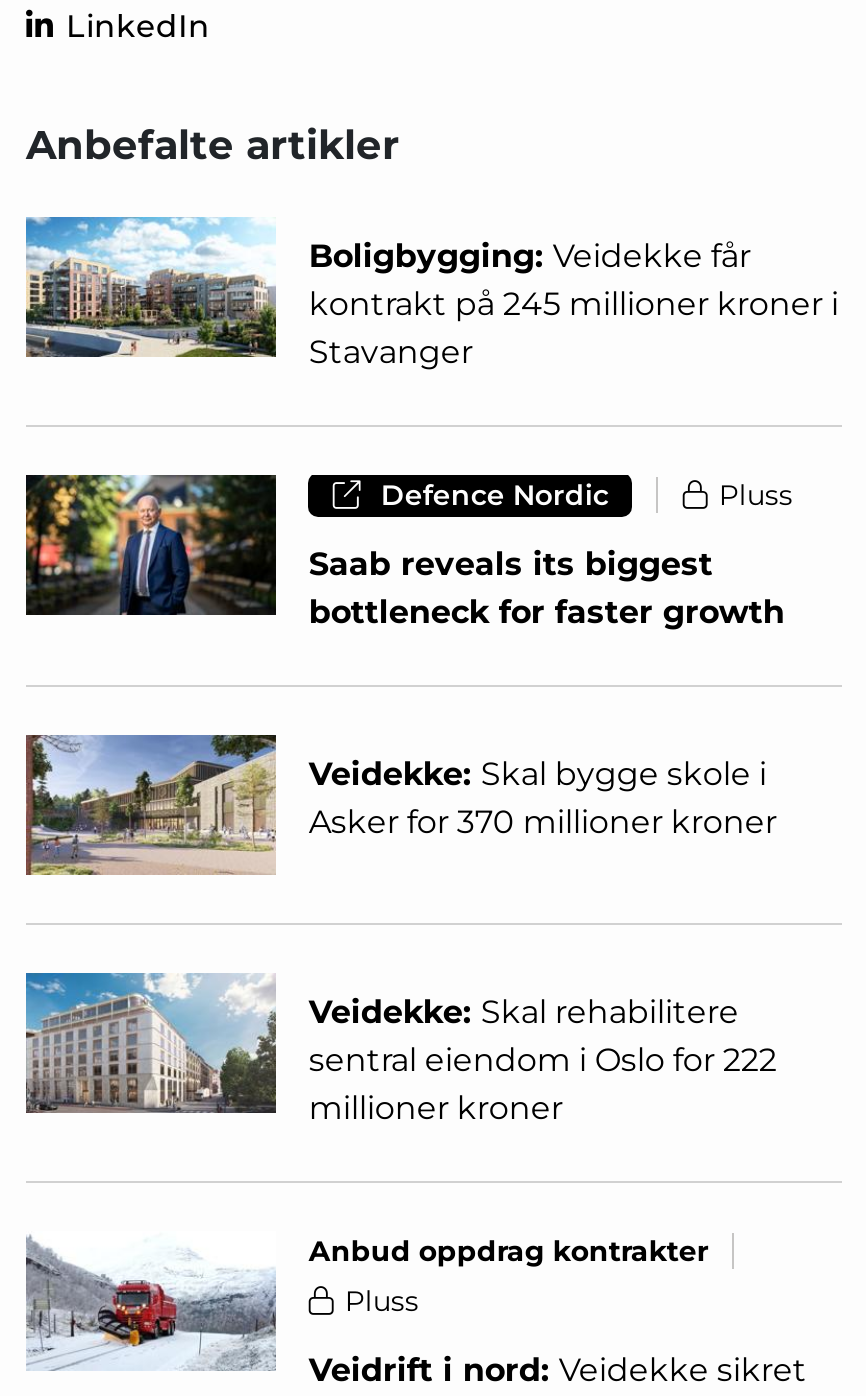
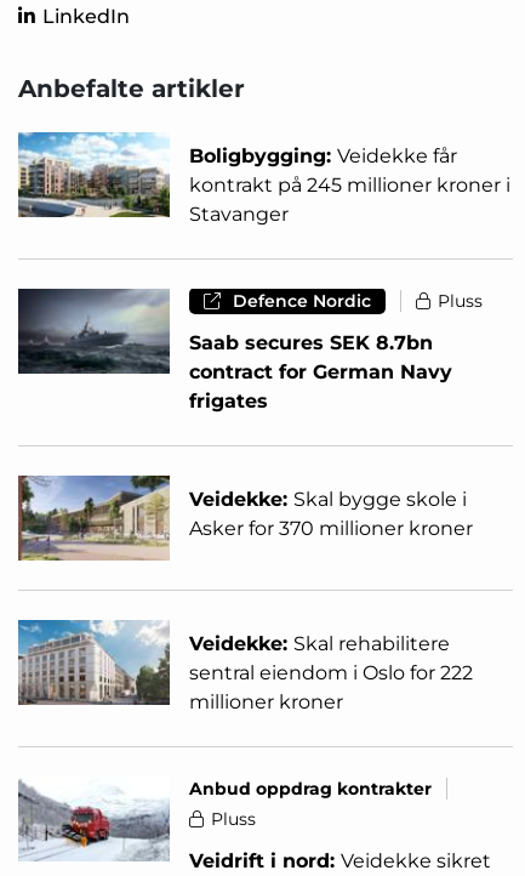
- [image]
- Saab reveals its biggest
- bottleneck for faster growth
+ [image]
+ Saab secures SEK 8.7bn
+ contract for German Navy
+ frigates
